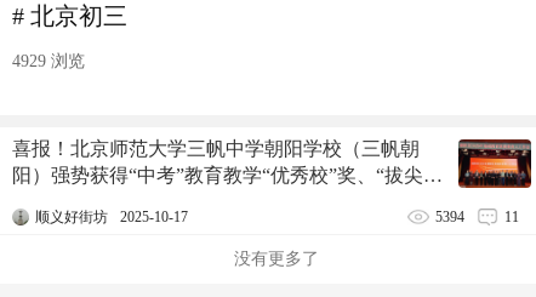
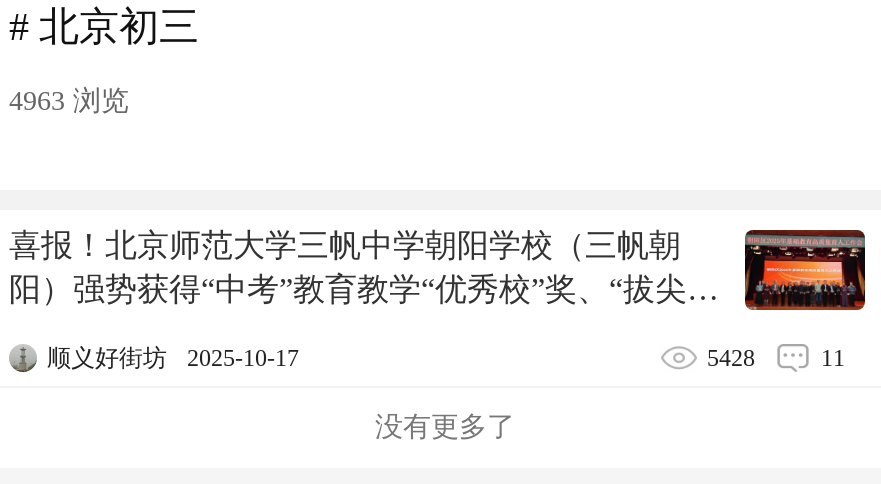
- 4929 浏览
+ 4963 浏览

- 5394
+ 5428
